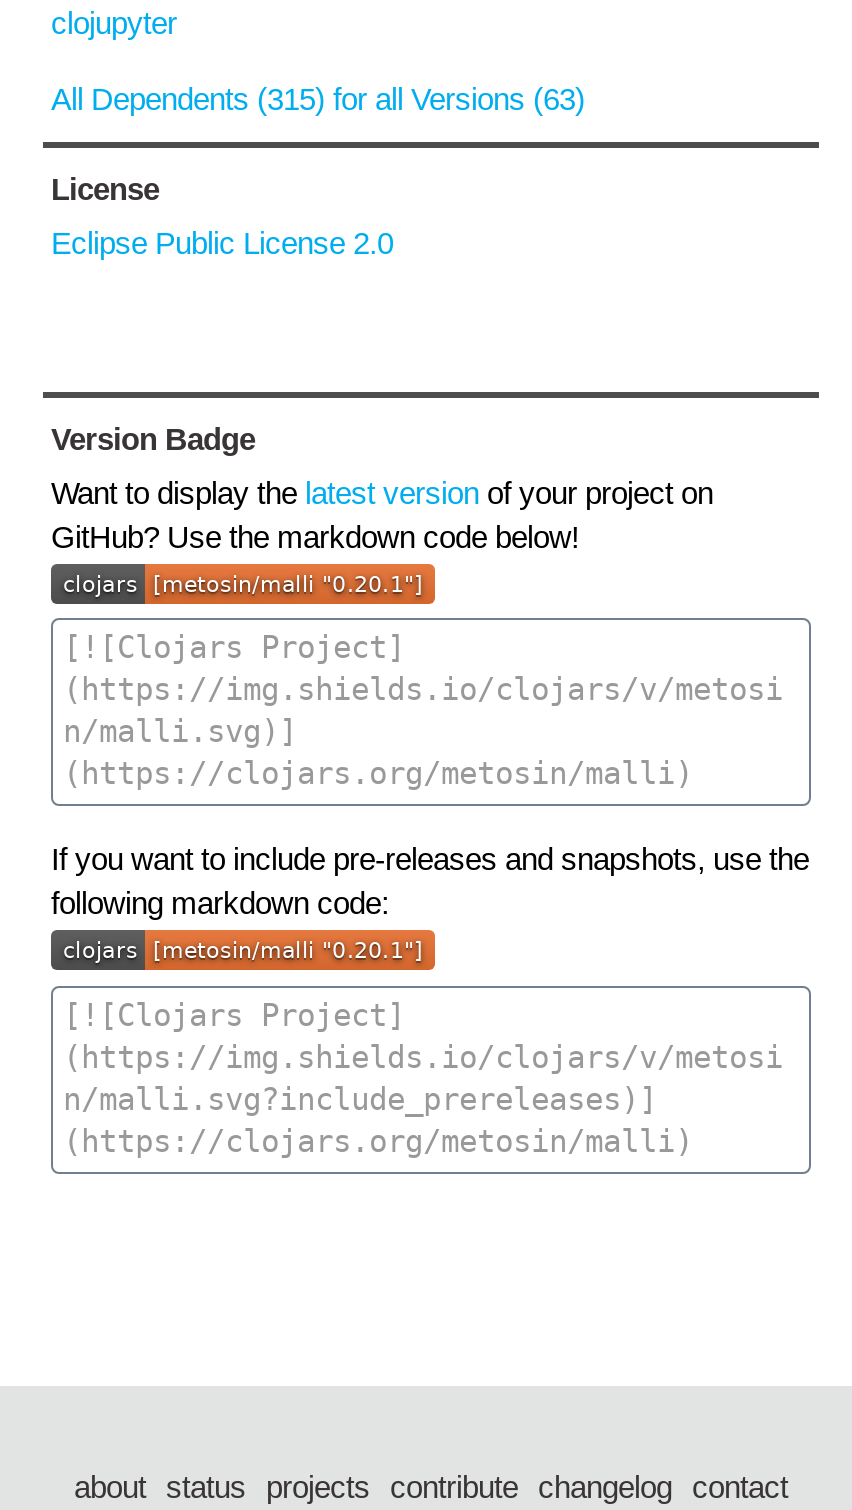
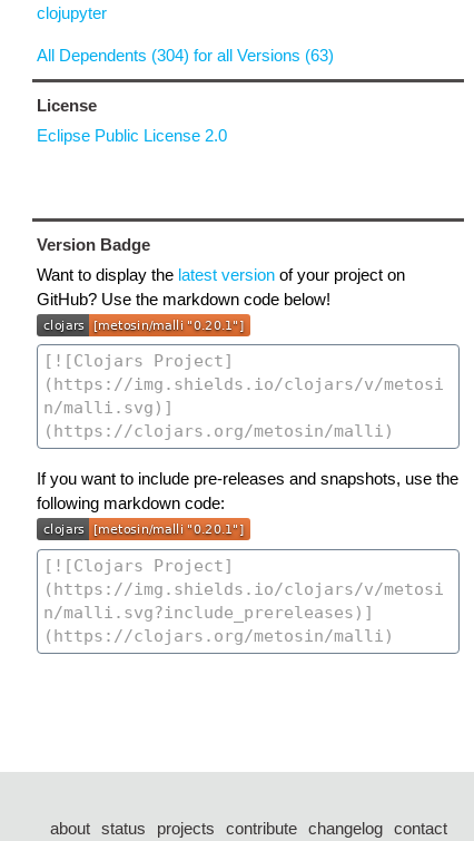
- All Dependents (315) for all Versions (63)
+ All Dependents (304) for all Versions (63)
